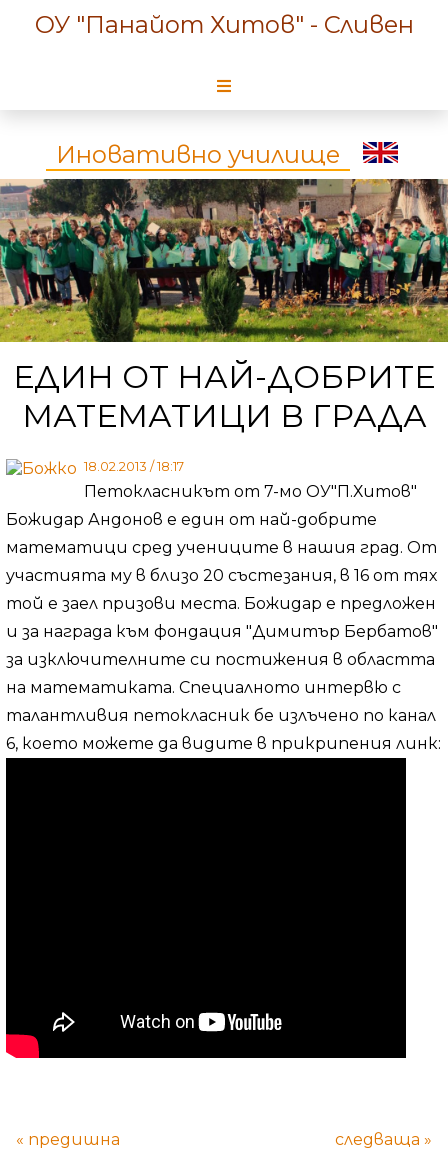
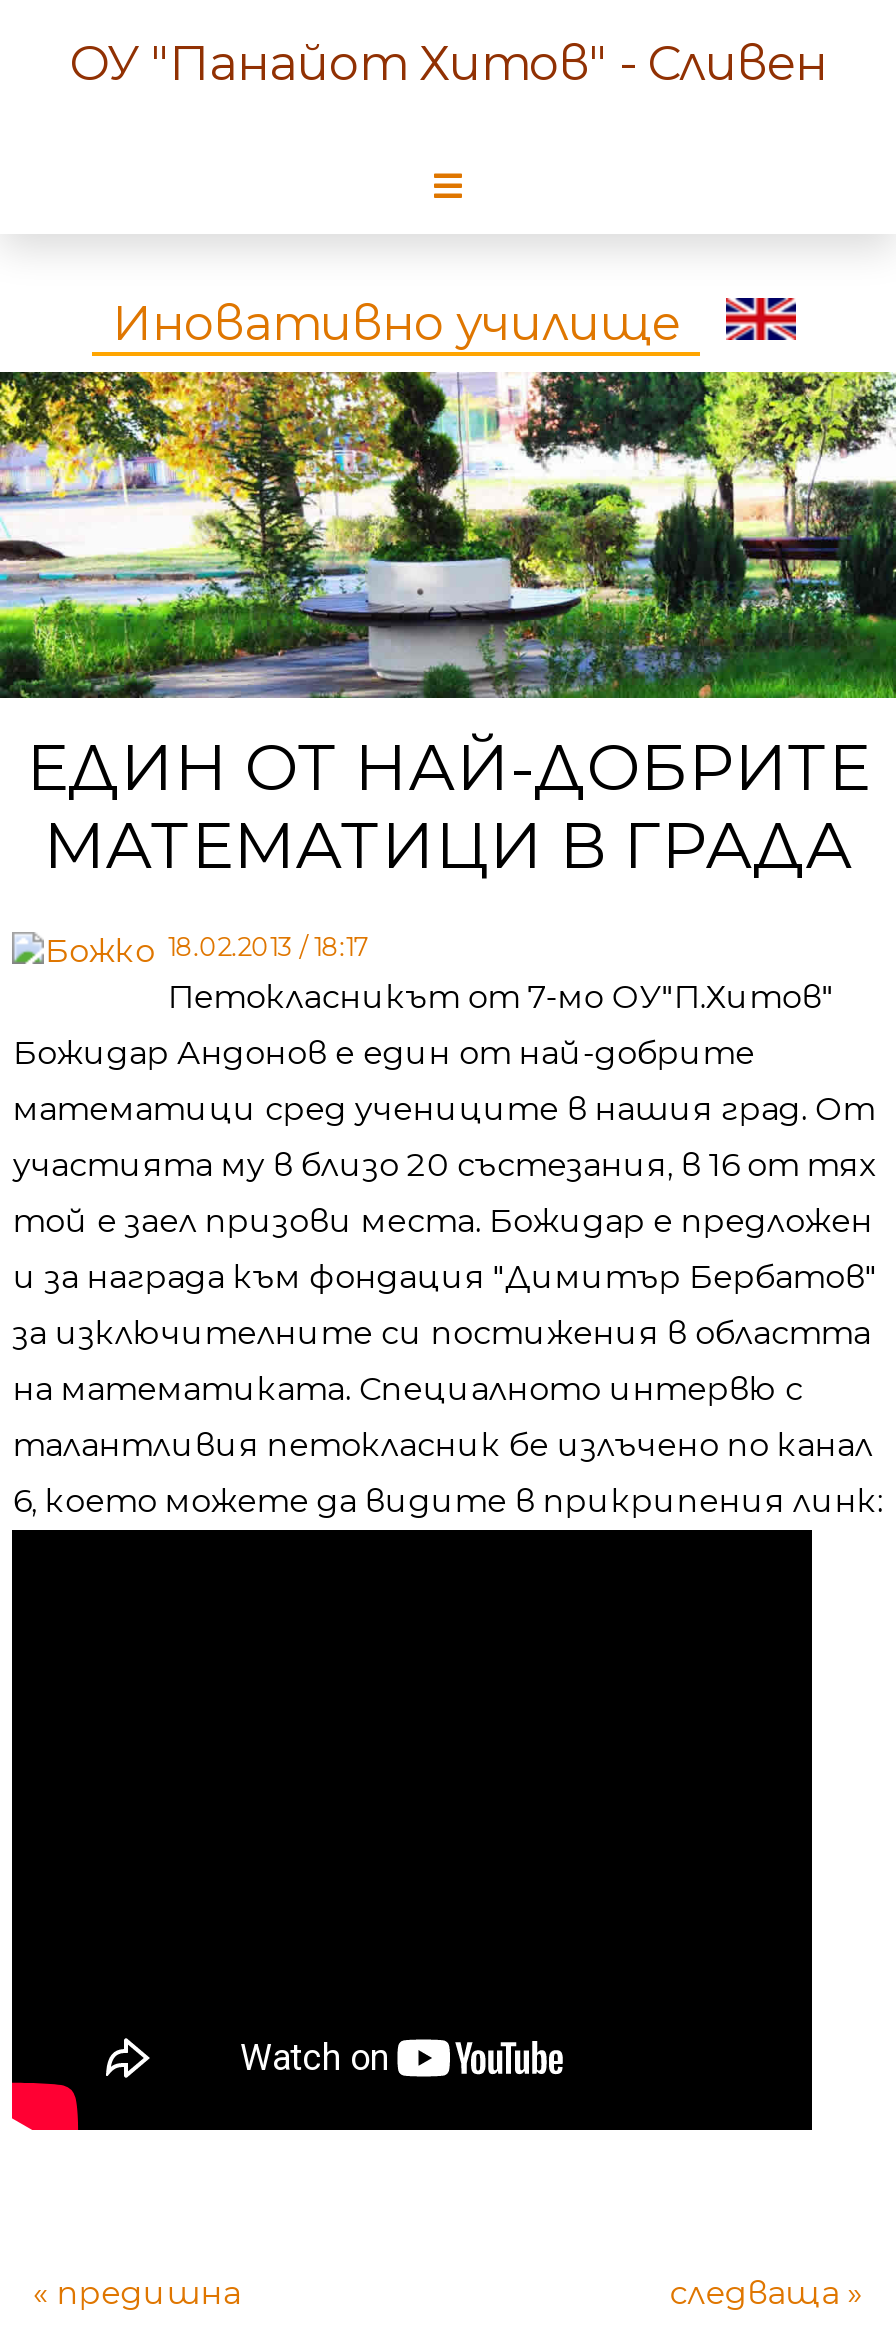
- [image]
+ [image]
